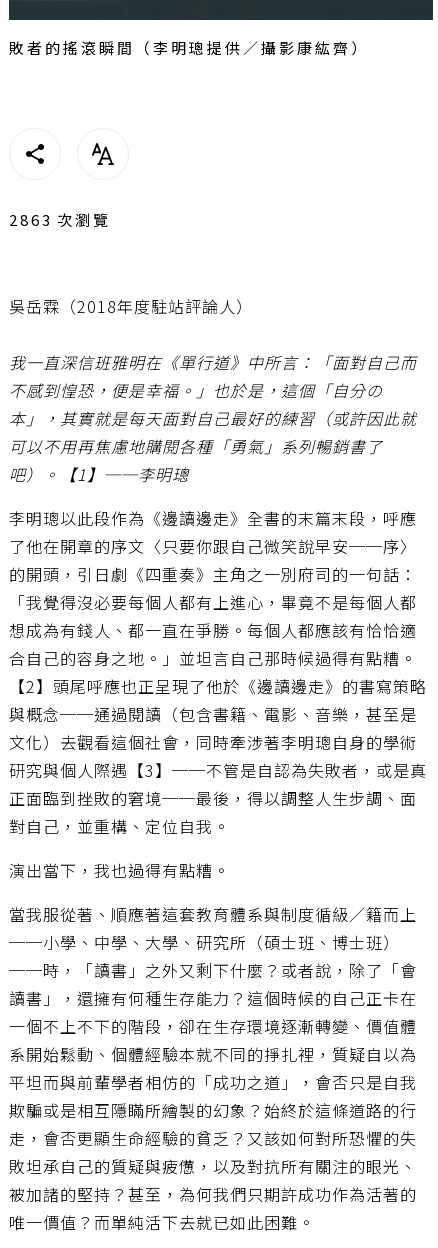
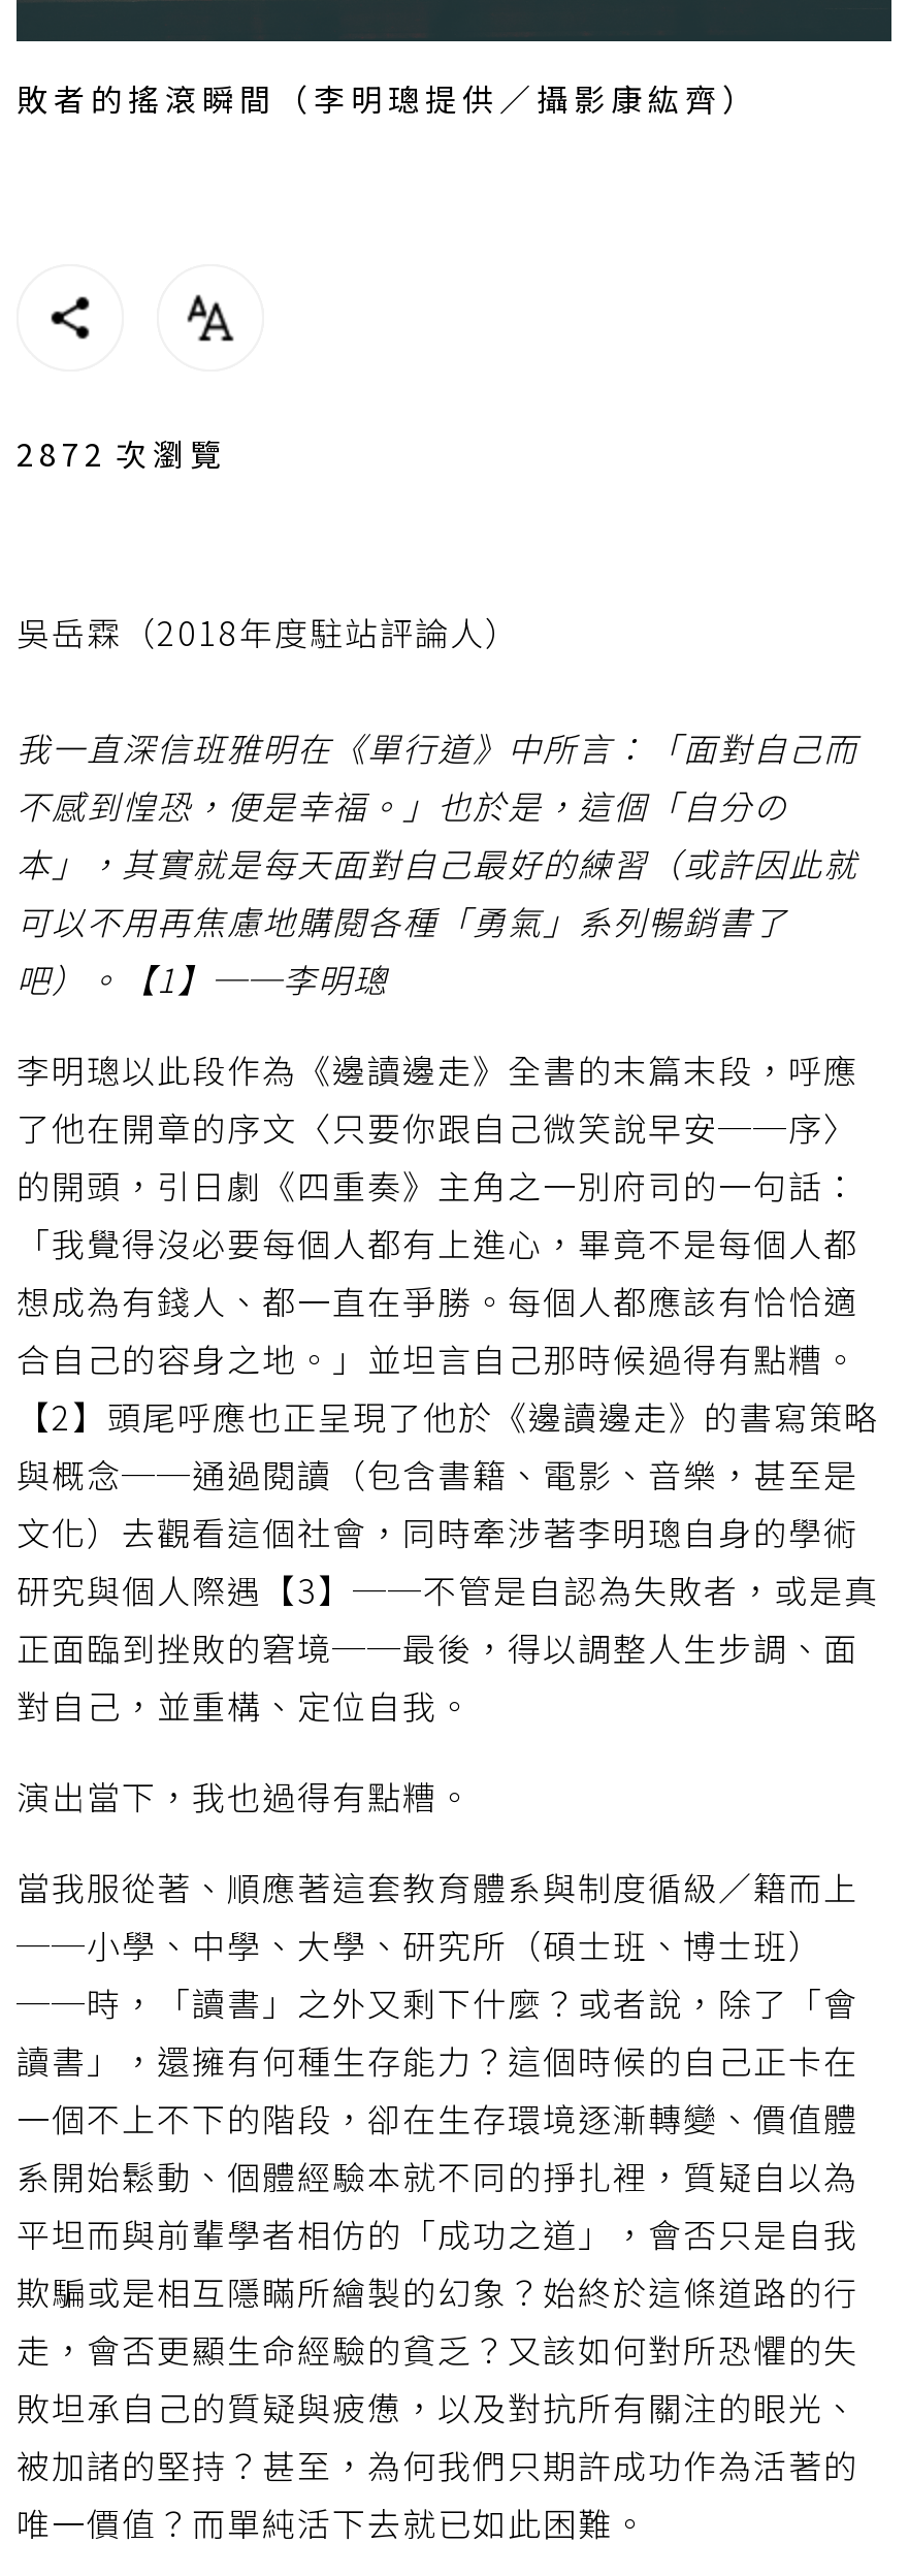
- 2863 次瀏覽
+ 2872 次瀏覽
